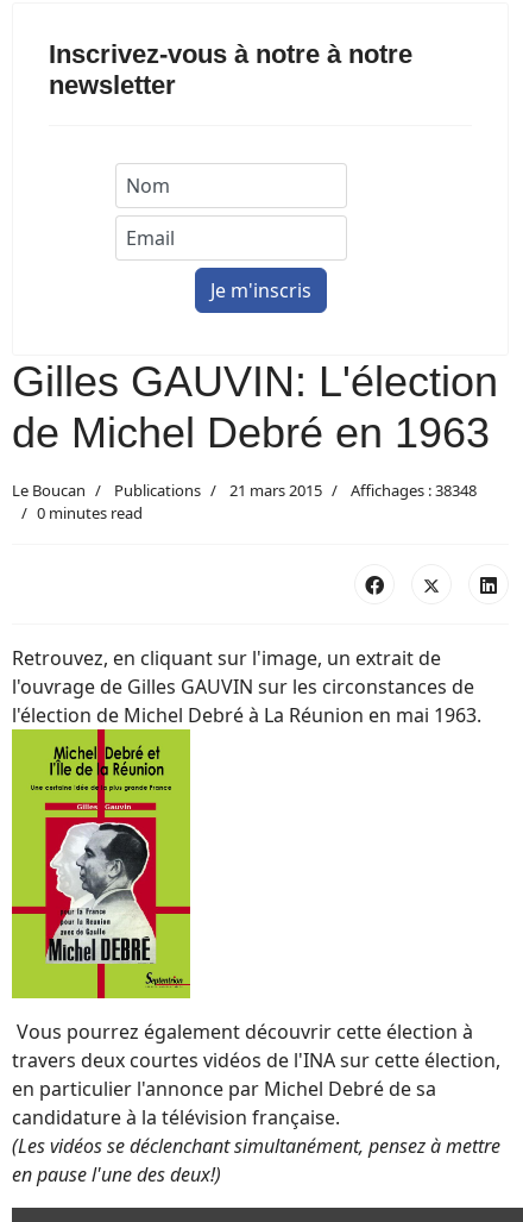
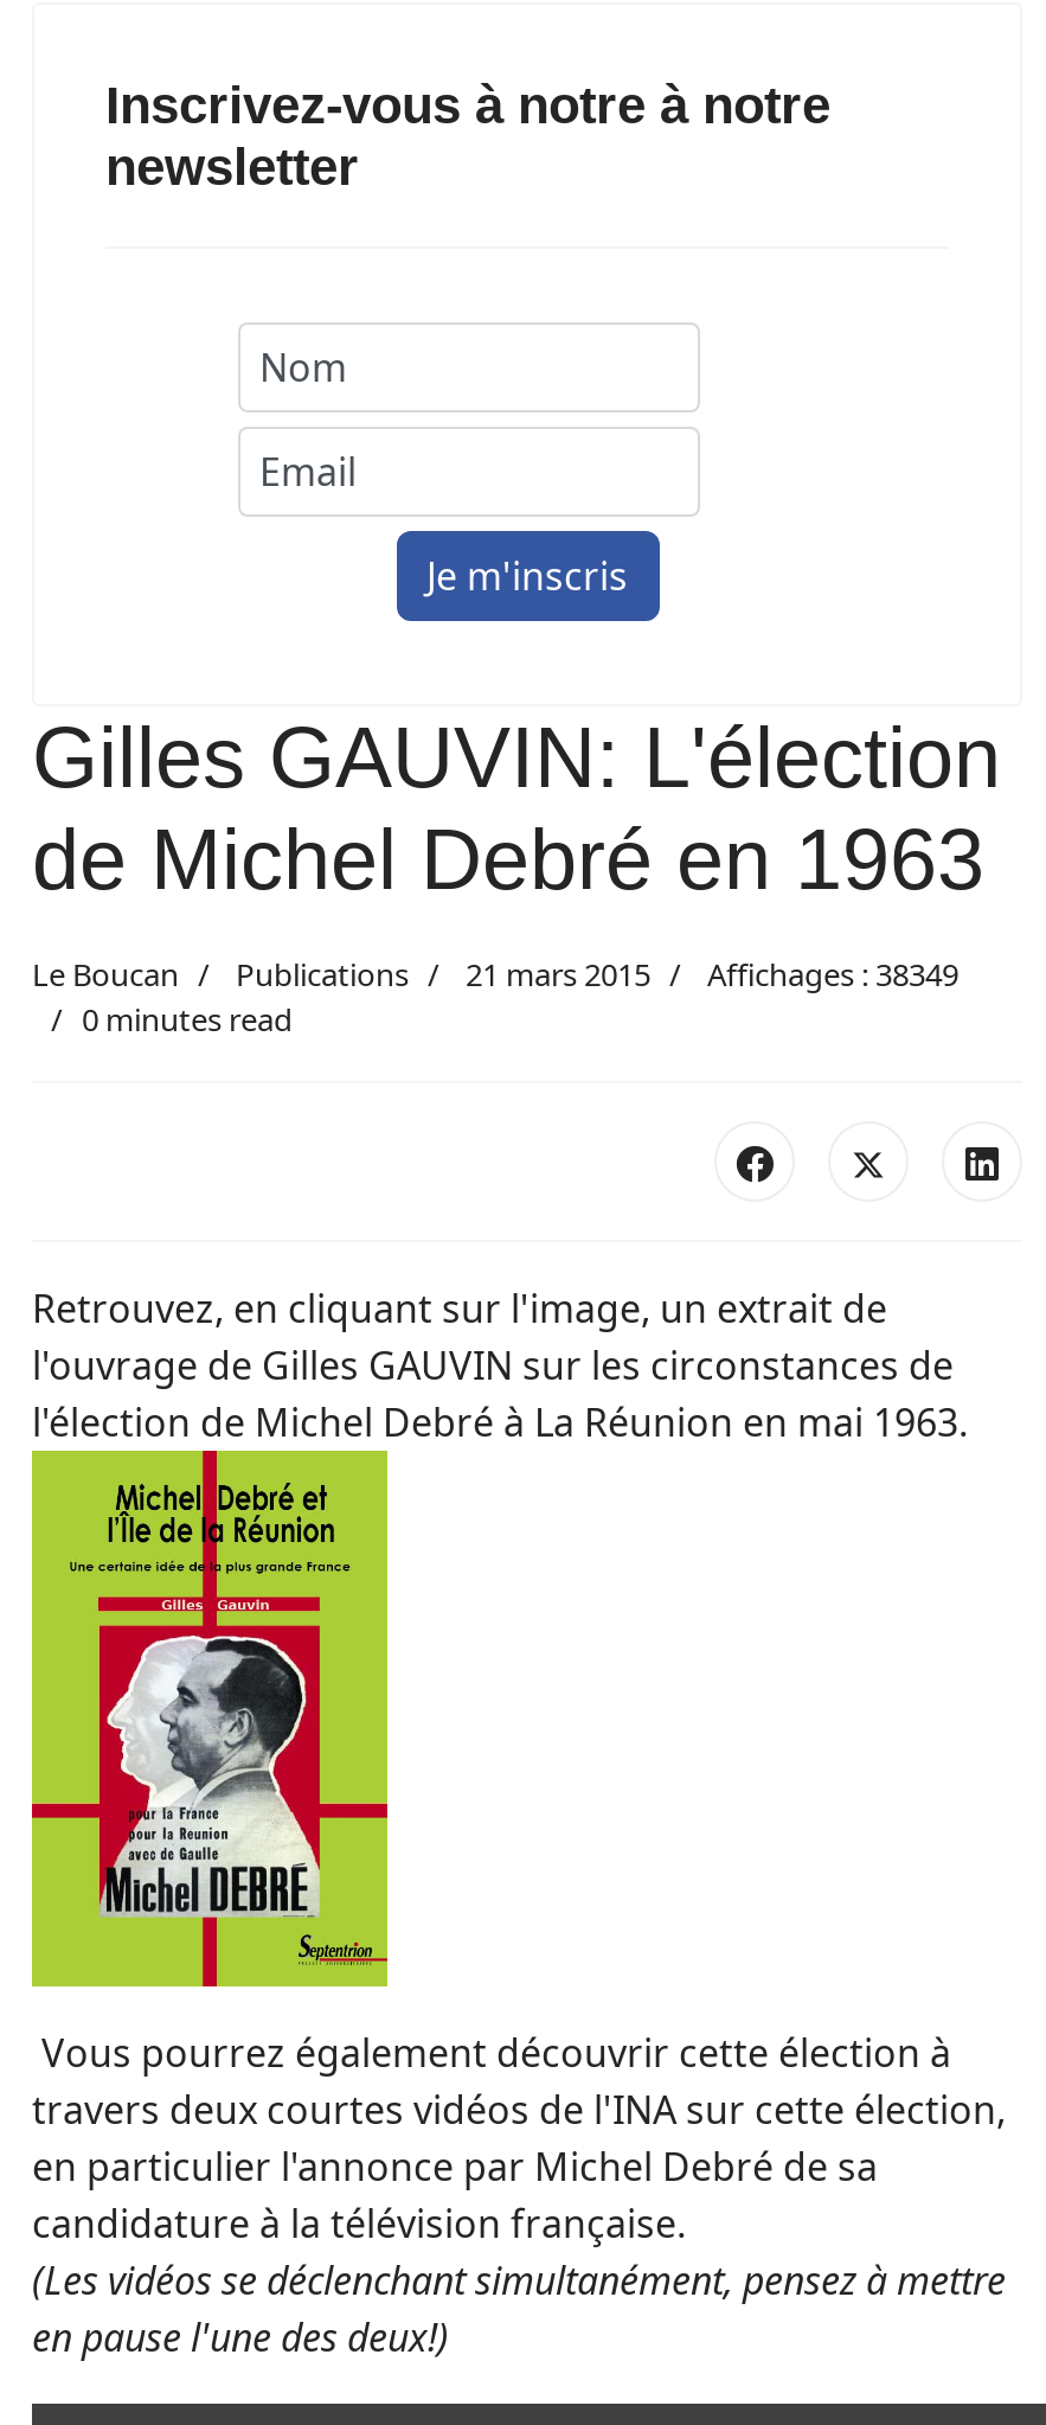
- Le Boucan Publications 21 mars 2015 Affichages : 38348
+ Le Boucan Publications 21 mars 2015 Affichages : 38349
